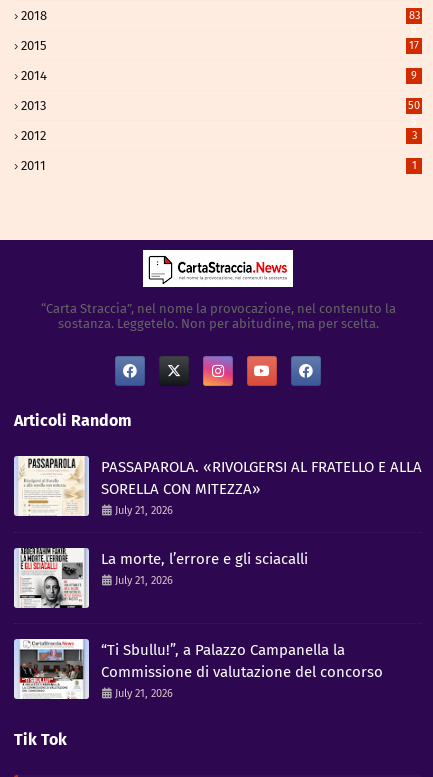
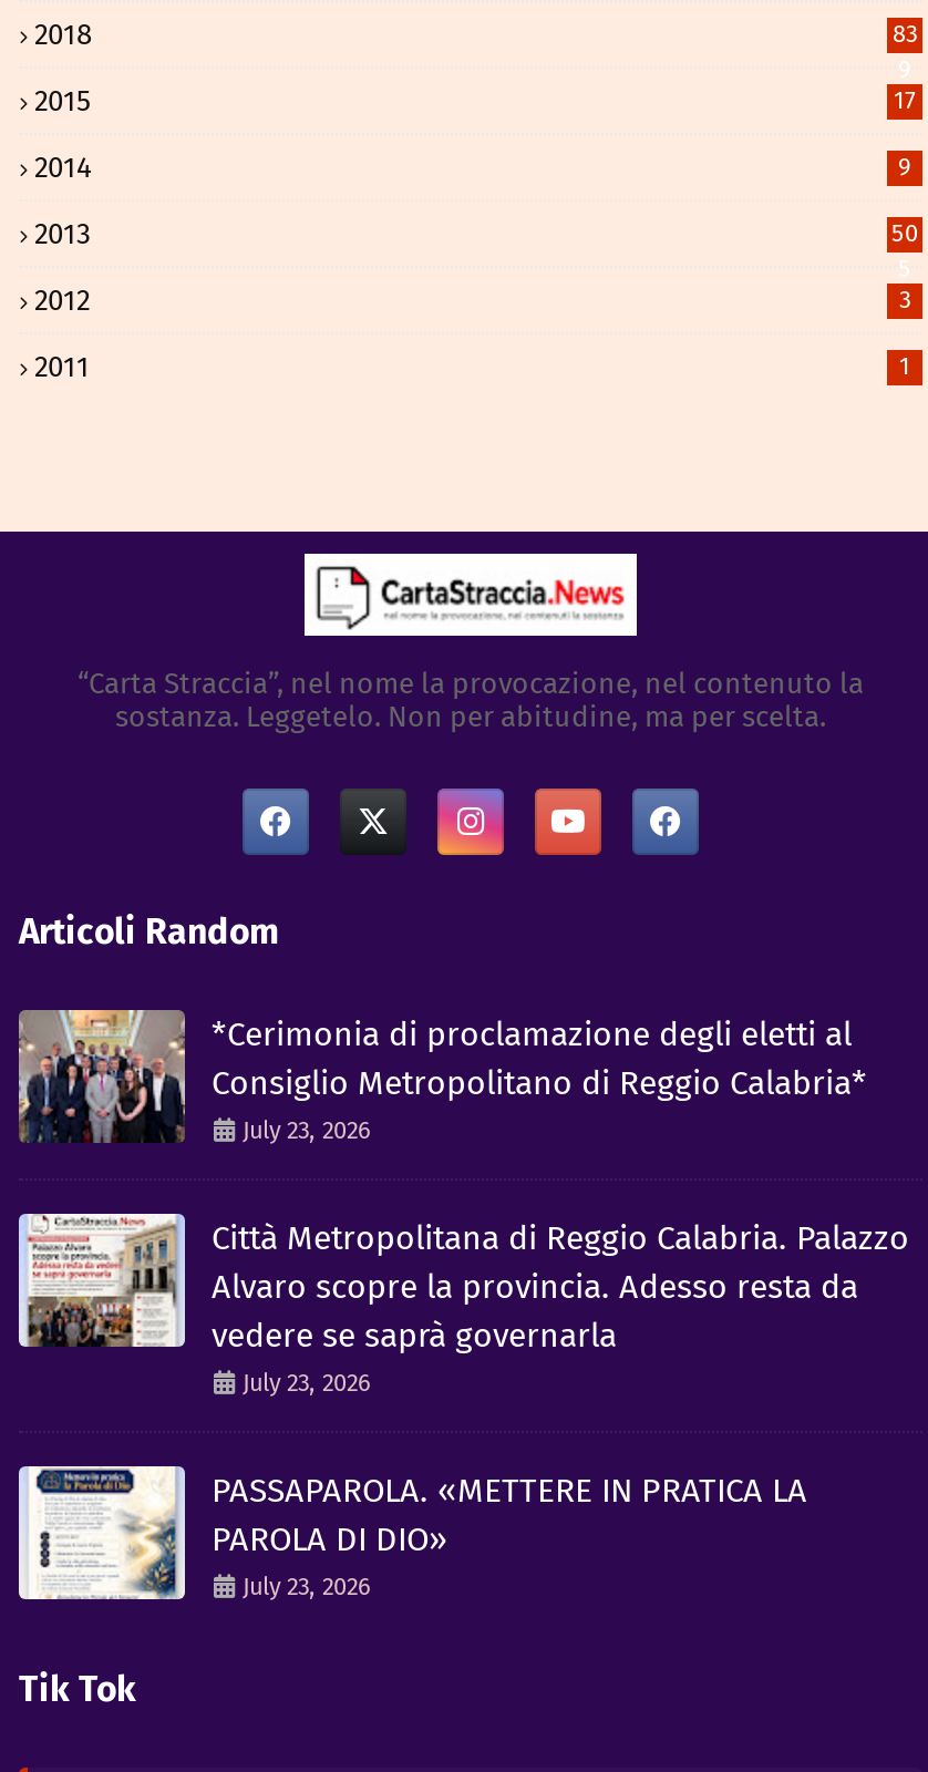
- [image]
- PASSAPAROLA. «RIVOLGERSI AL FRATELLO E ALLA
- SORELLA CON MITEZZA»
- July 21, 2026
+ [image]
+ *Cerimonia di proclamazione degli eletti al
+ Consiglio Metropolitano di Reggio Calabria*
+ July 23, 2026

- [image]
- La morte, l’errore e gli sciacalli
- July 21, 2026
+ [image]
+ Città Metropolitana di Reggio Calabria. Palazzo
+ Alvaro scopre la provincia. Adesso resta da
+ vedere se saprà governarla
+ July 23, 2026

- [image]
- “Ti Sbullu!”, a Palazzo Campanella la
- Commissione di valutazione del concorso
- July 21, 2026
+ [image]
+ PASSAPAROLA. «METTERE IN PRATICA LA
+ PAROLA DI DIO»
+ July 23, 2026
